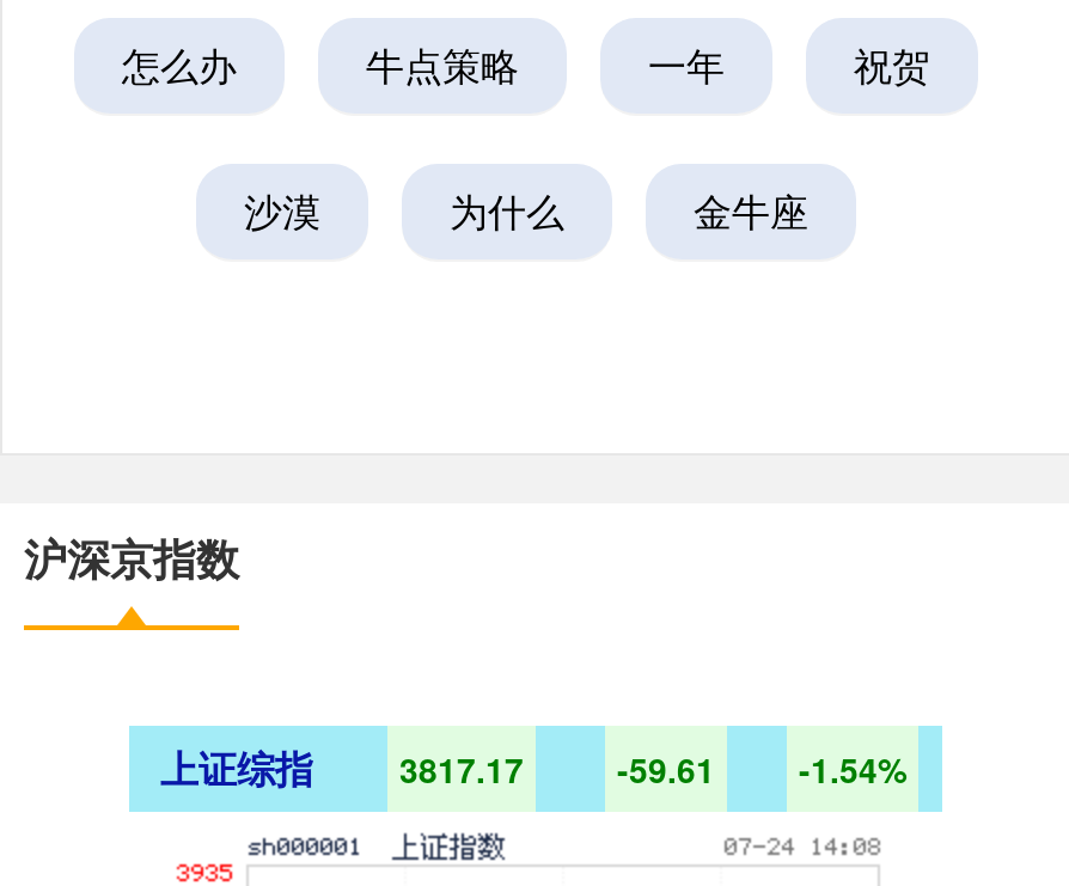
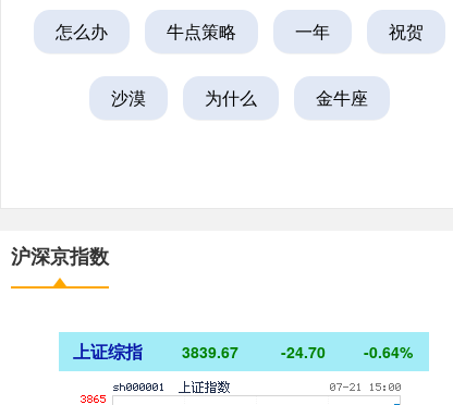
- 3817.17
+ 3839.67

- -59.61
+ -24.70

- -1.54%
+ -0.64%
